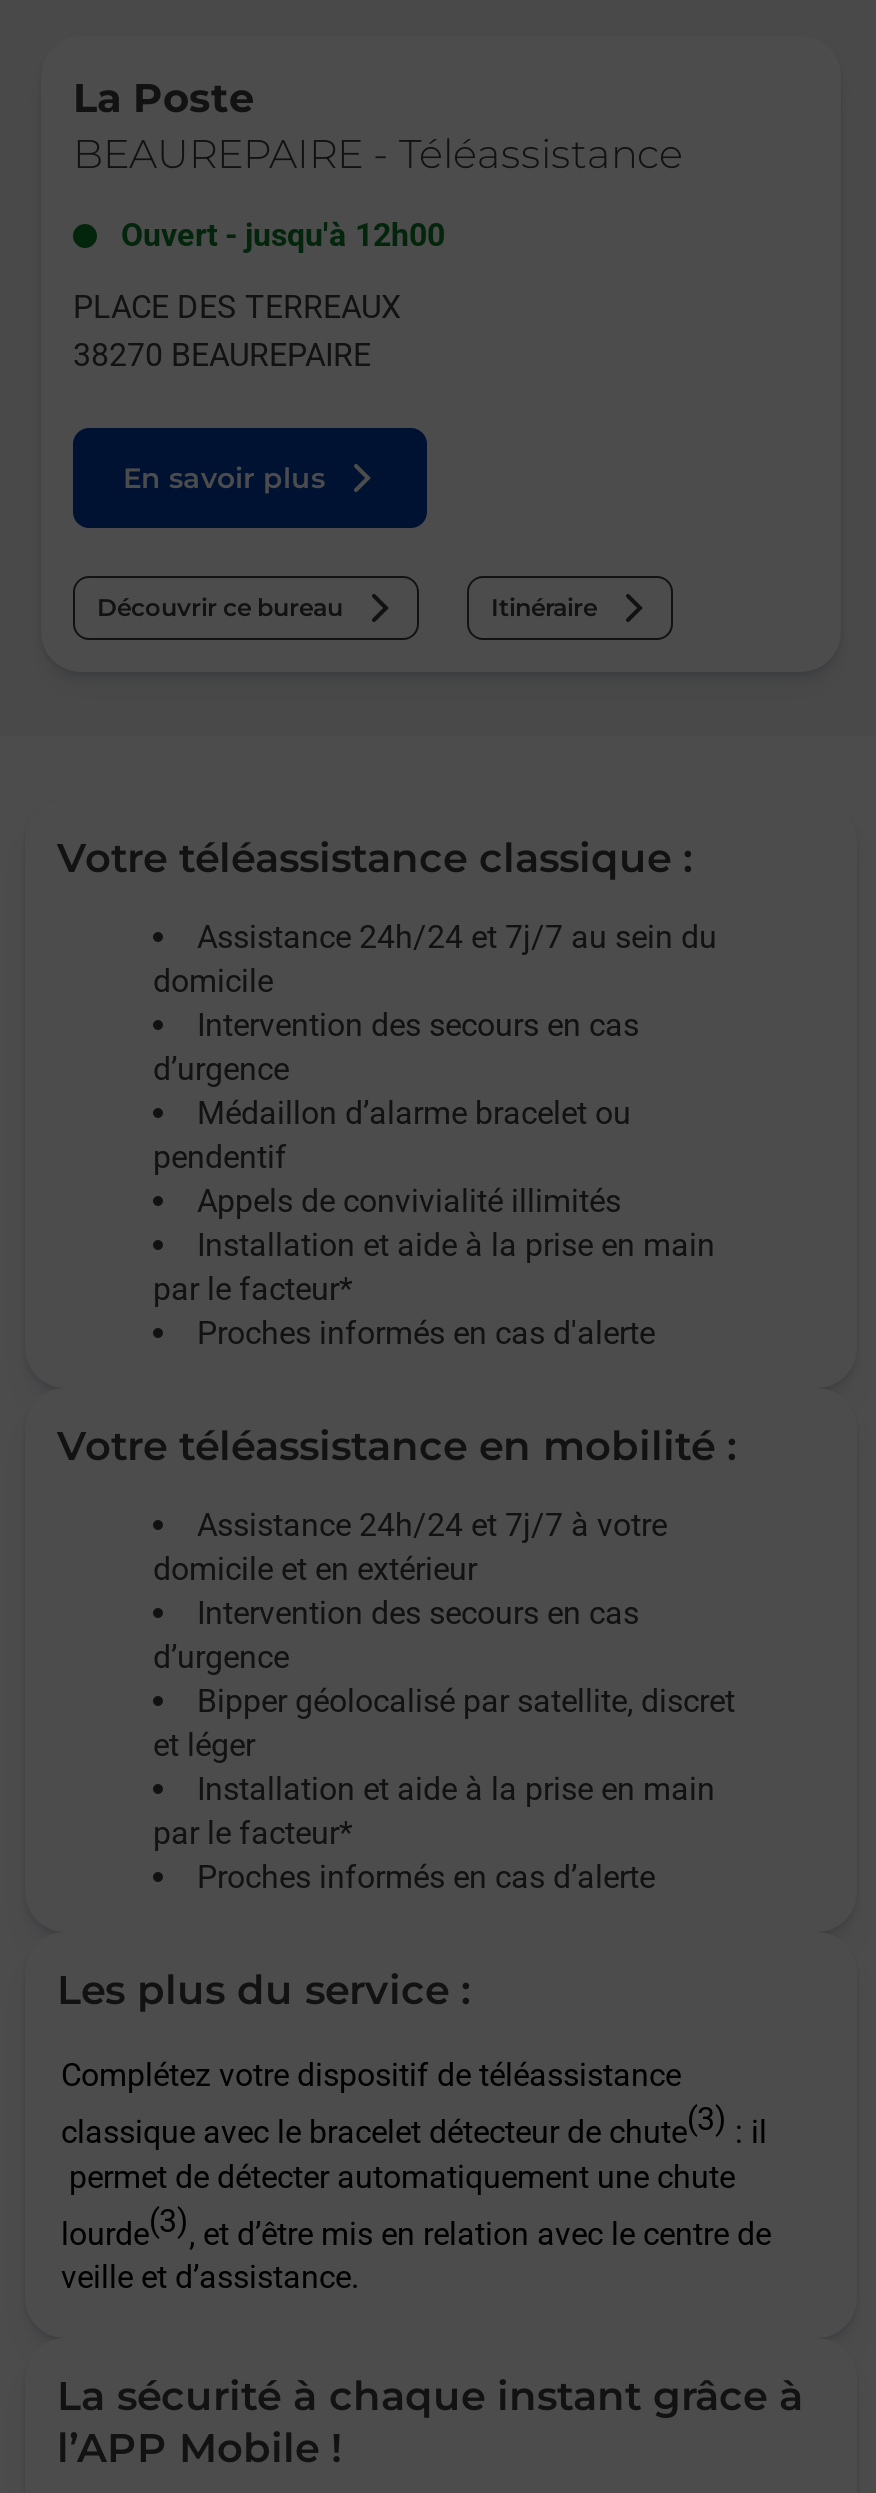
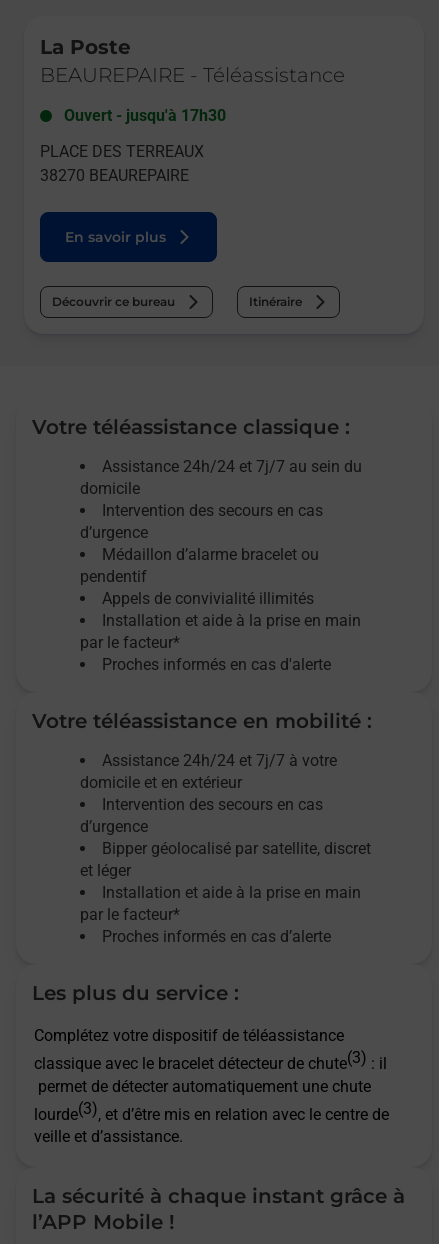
- Ouvert - jusqu'à 12h00
+ Ouvert - jusqu'à 17h30
